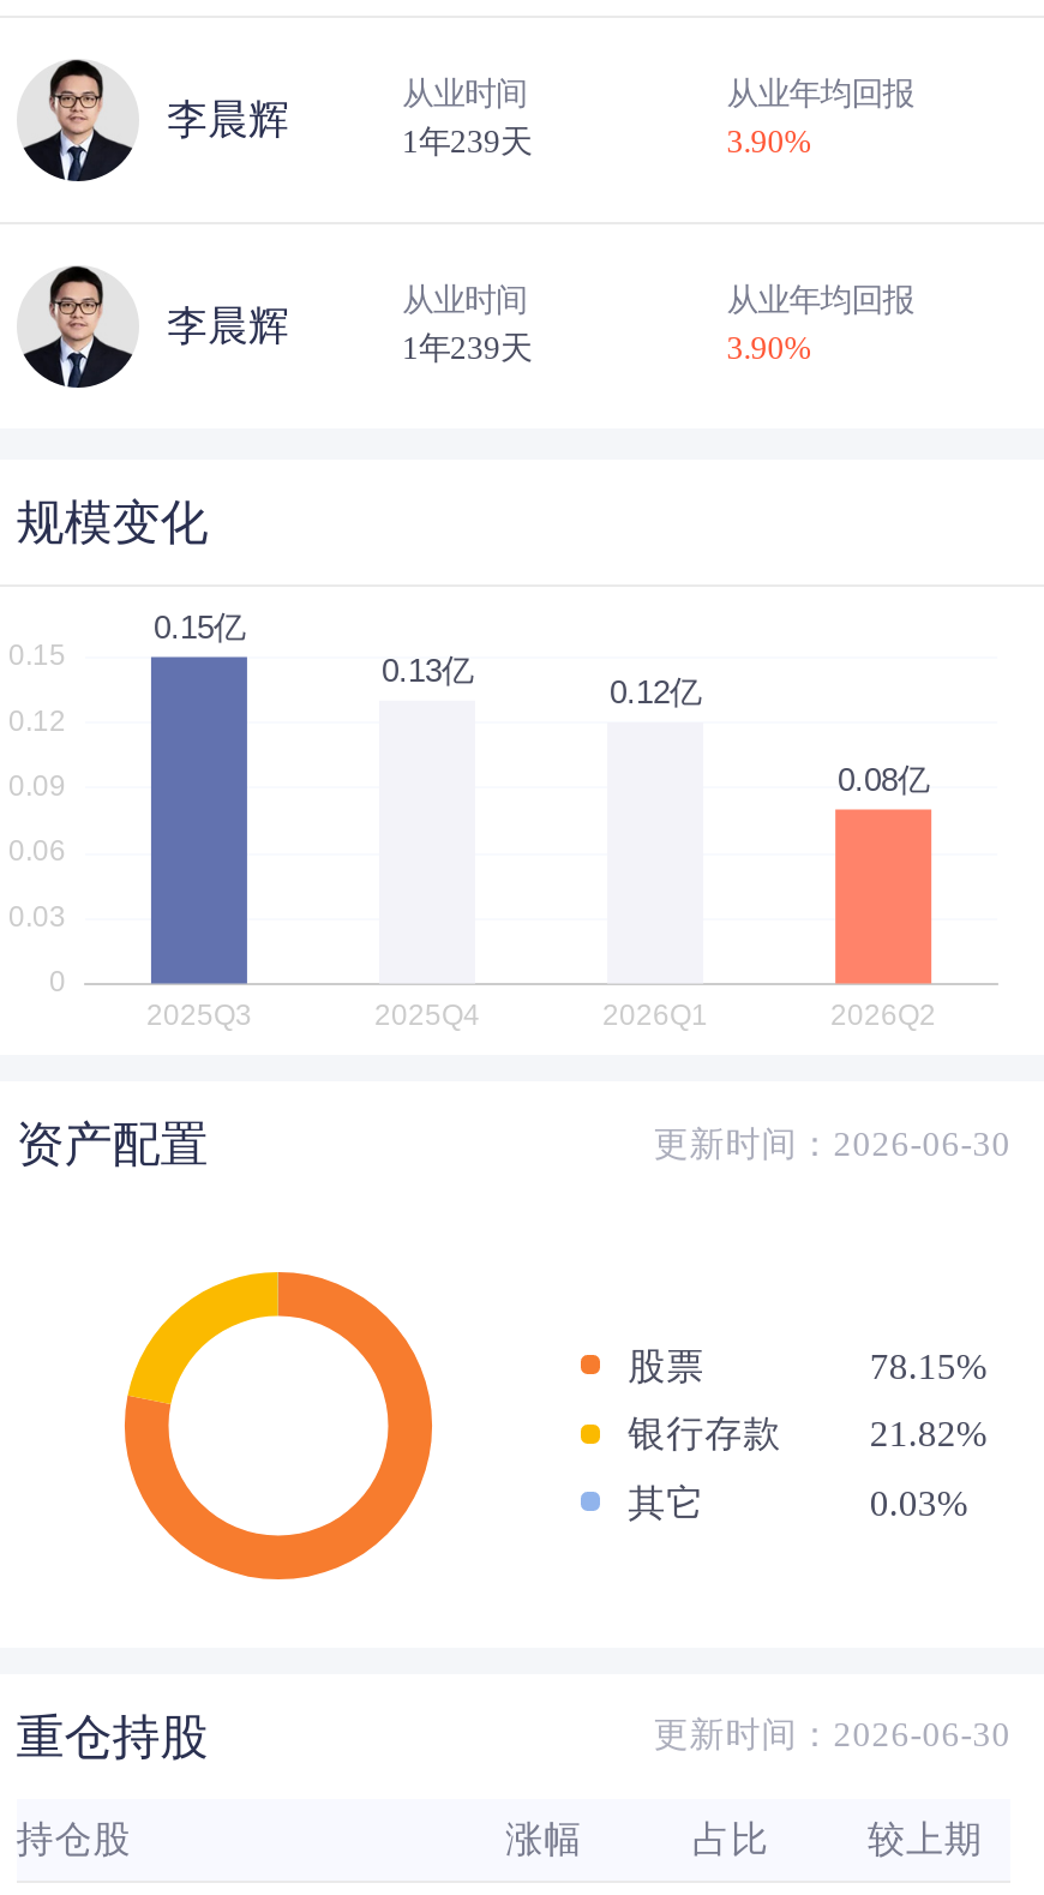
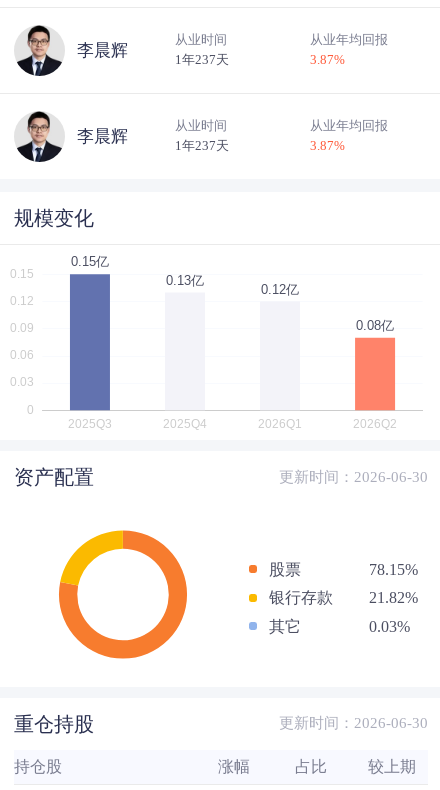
- 1年239天
+ 1年237天

- 3.90%
+ 3.87%

- 1年239天
+ 1年237天

- 3.90%
+ 3.87%
